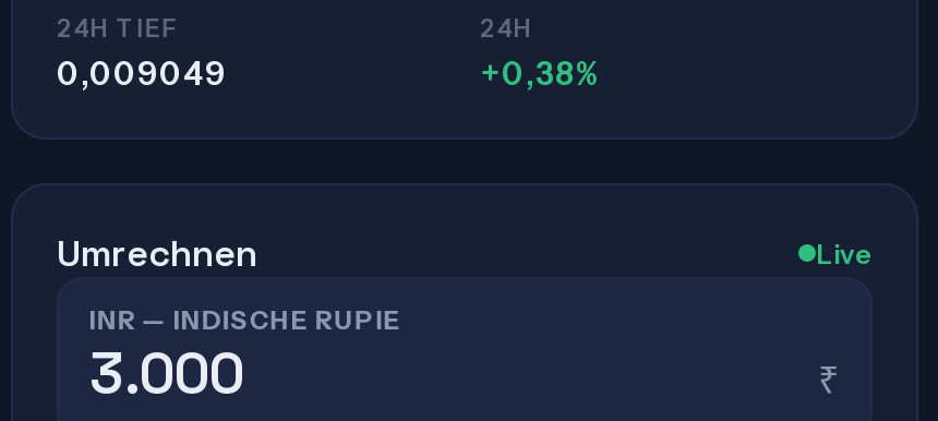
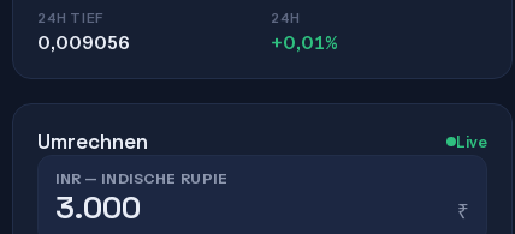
- 0,009049
+ 0,009056

- +0,38%
+ +0,01%
